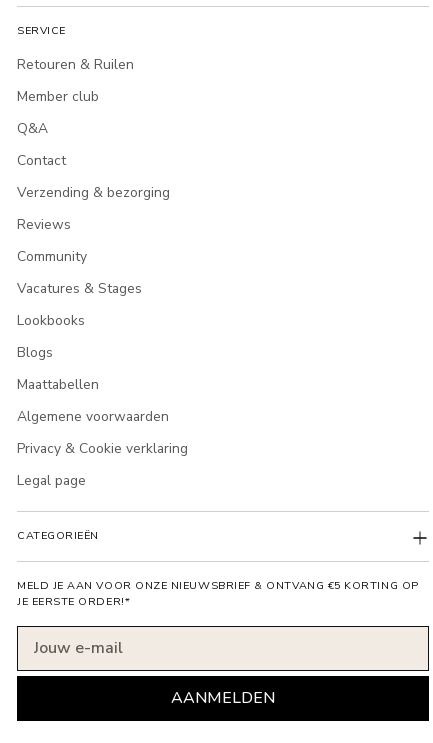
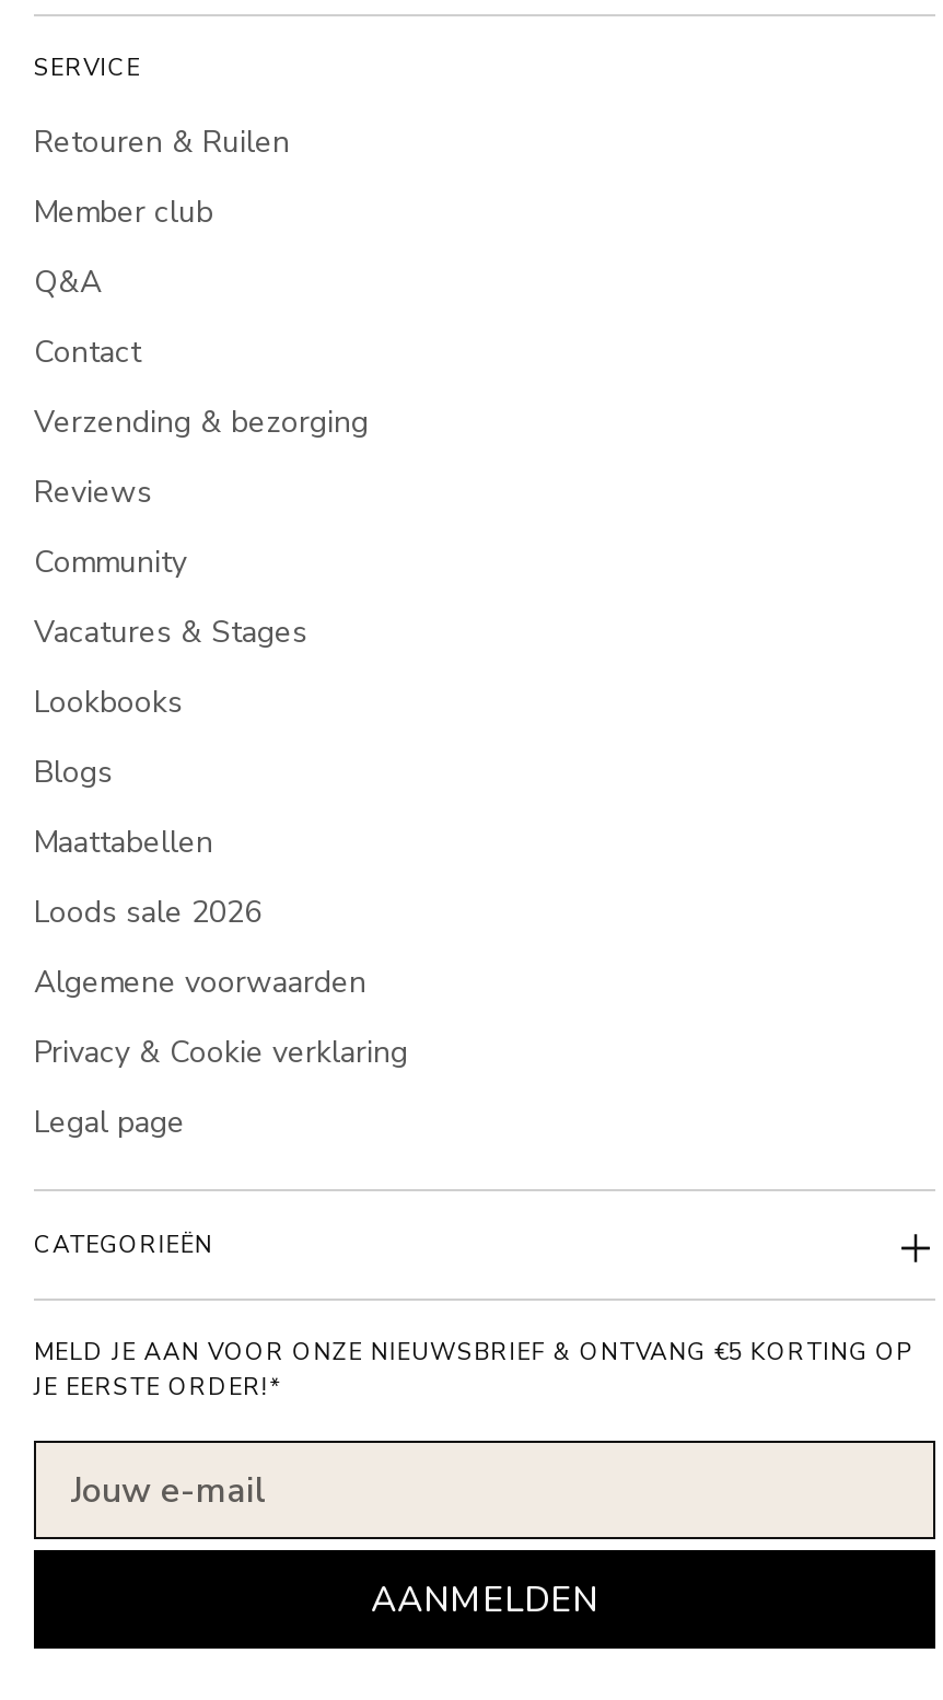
+ Loods sale 2026
